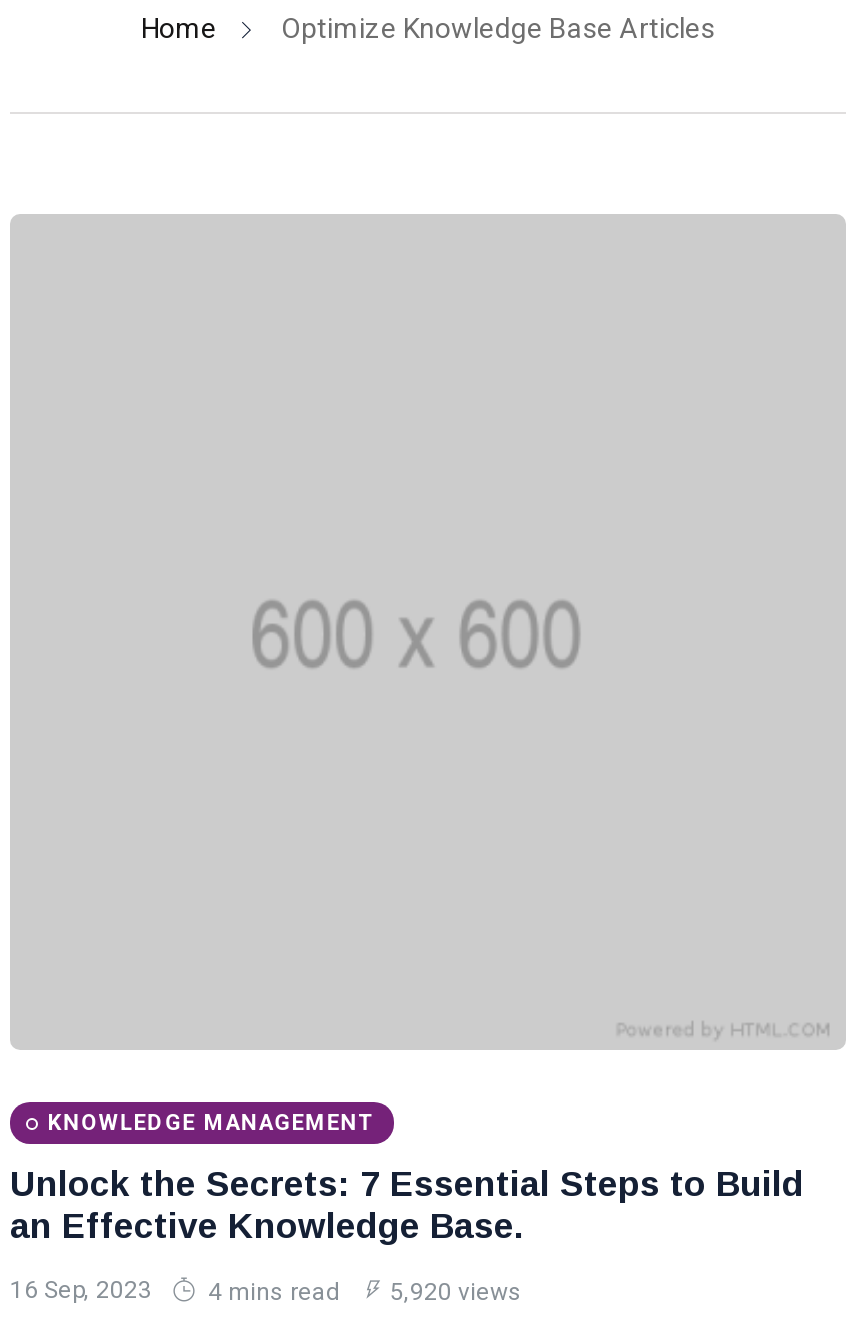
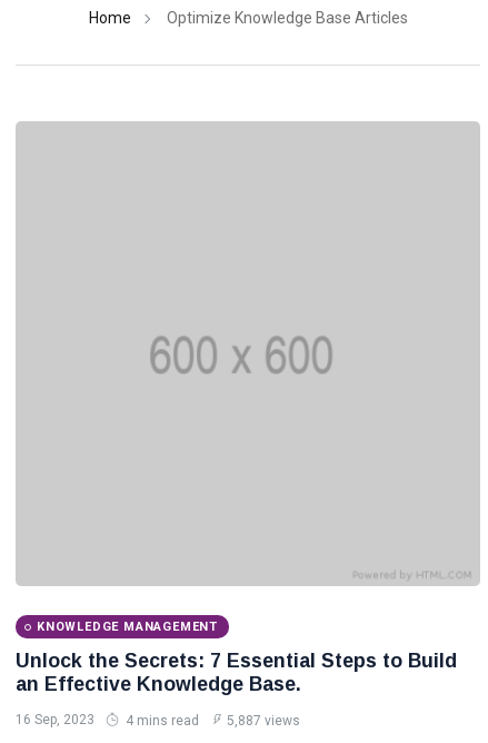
- 5,920 views
+ 5,887 views
